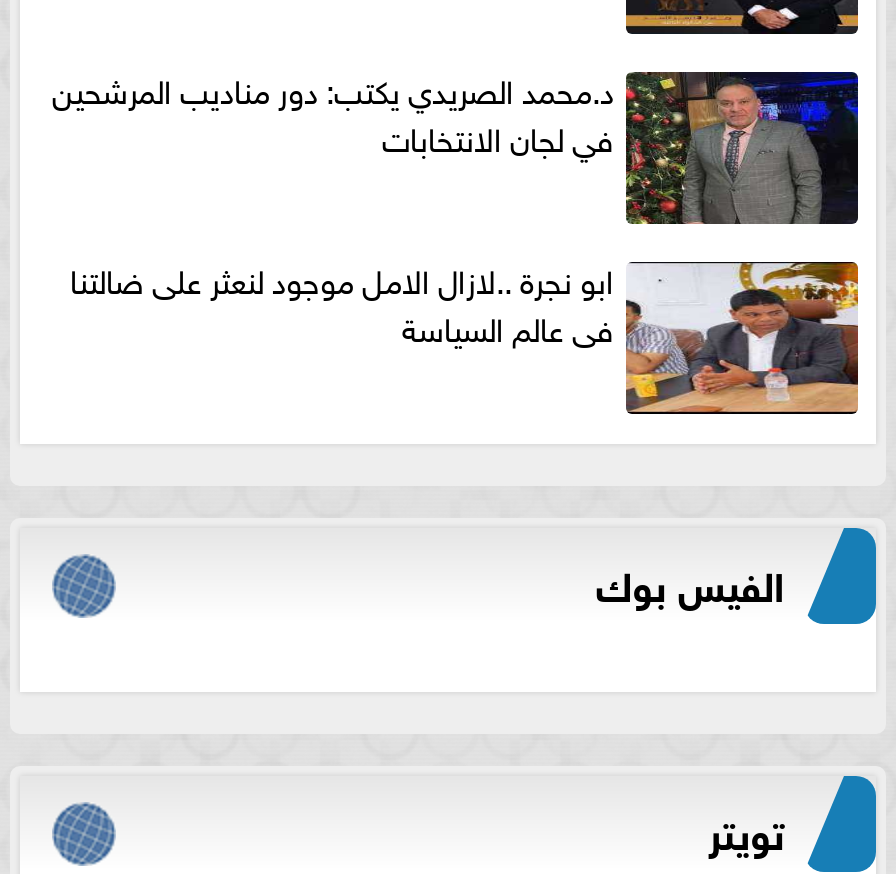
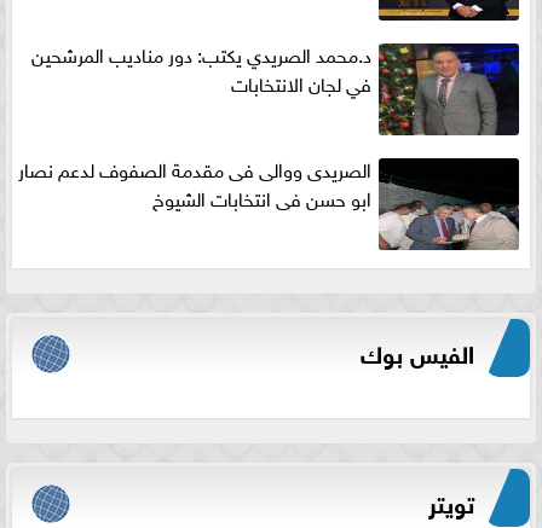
- [image]
- ابو نجرة ..لازال الامل موجود لنعثر على ضالتنا
- فى عالم السياسة
+ [image]
+ الصريدى ووالى فى مقدمة الصفوف لدعم نصار
+ ابو حسن فى انتخابات الشيوخ
